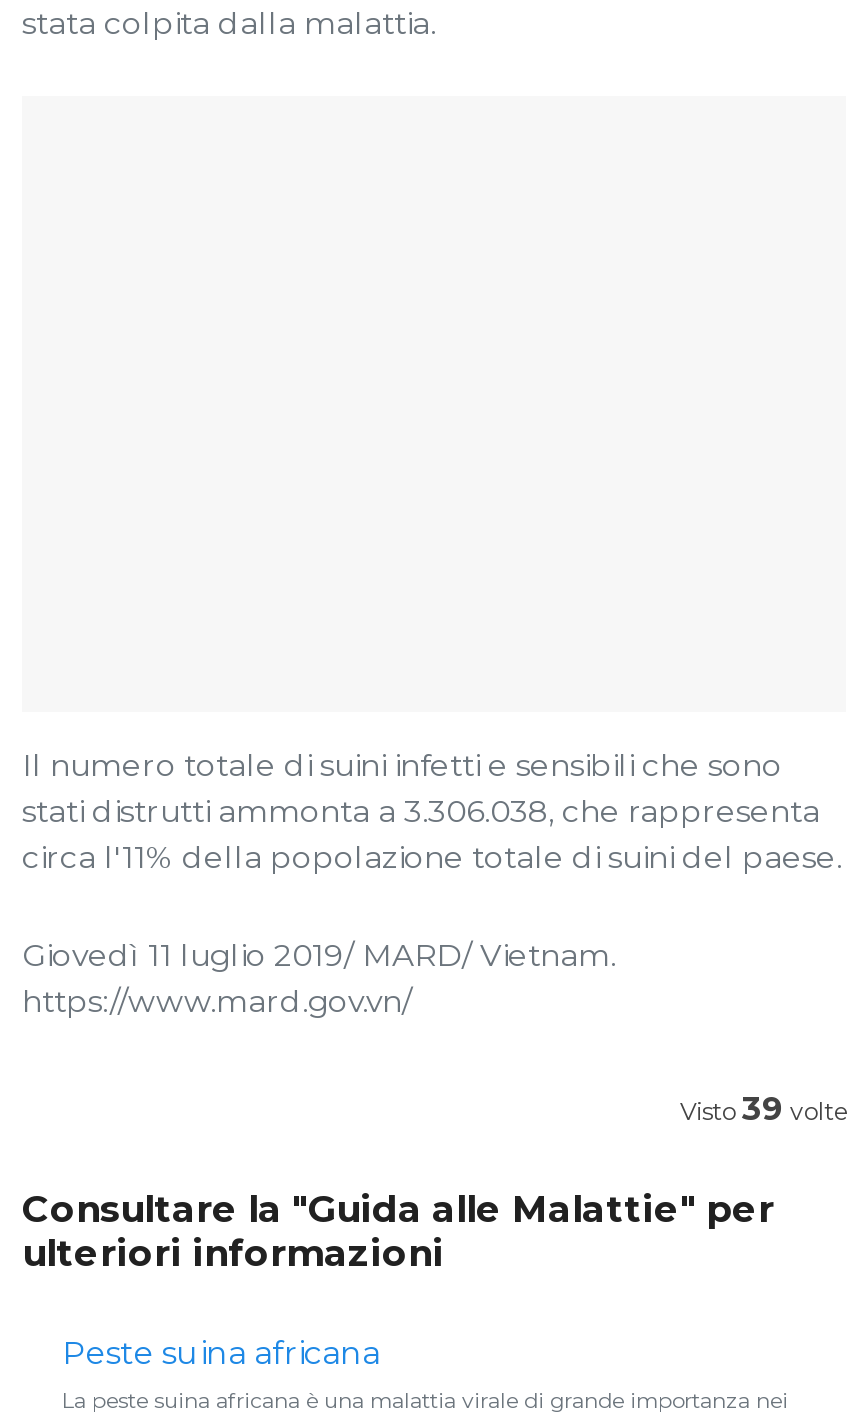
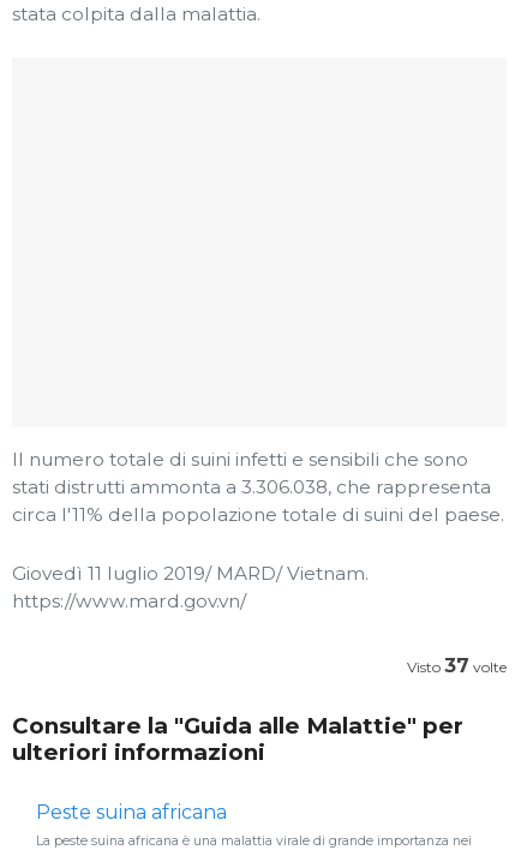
- Visto39 volte
+ Visto37 volte
